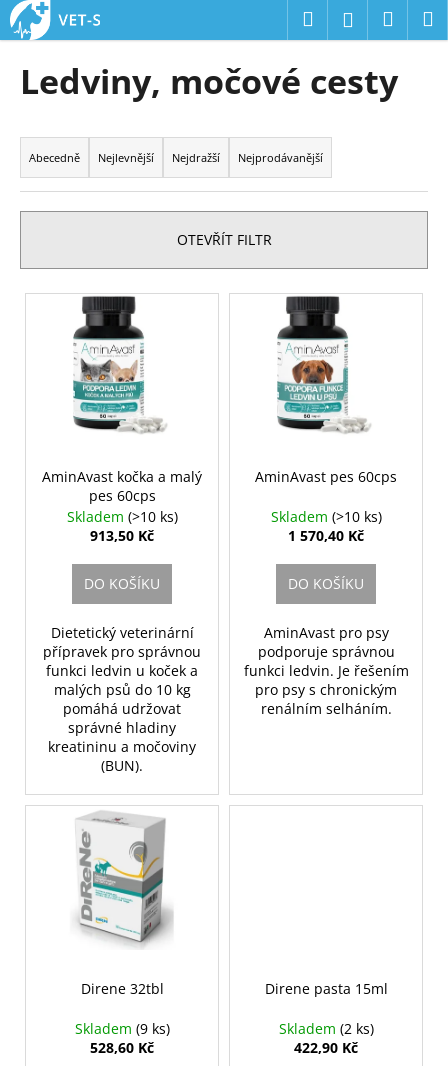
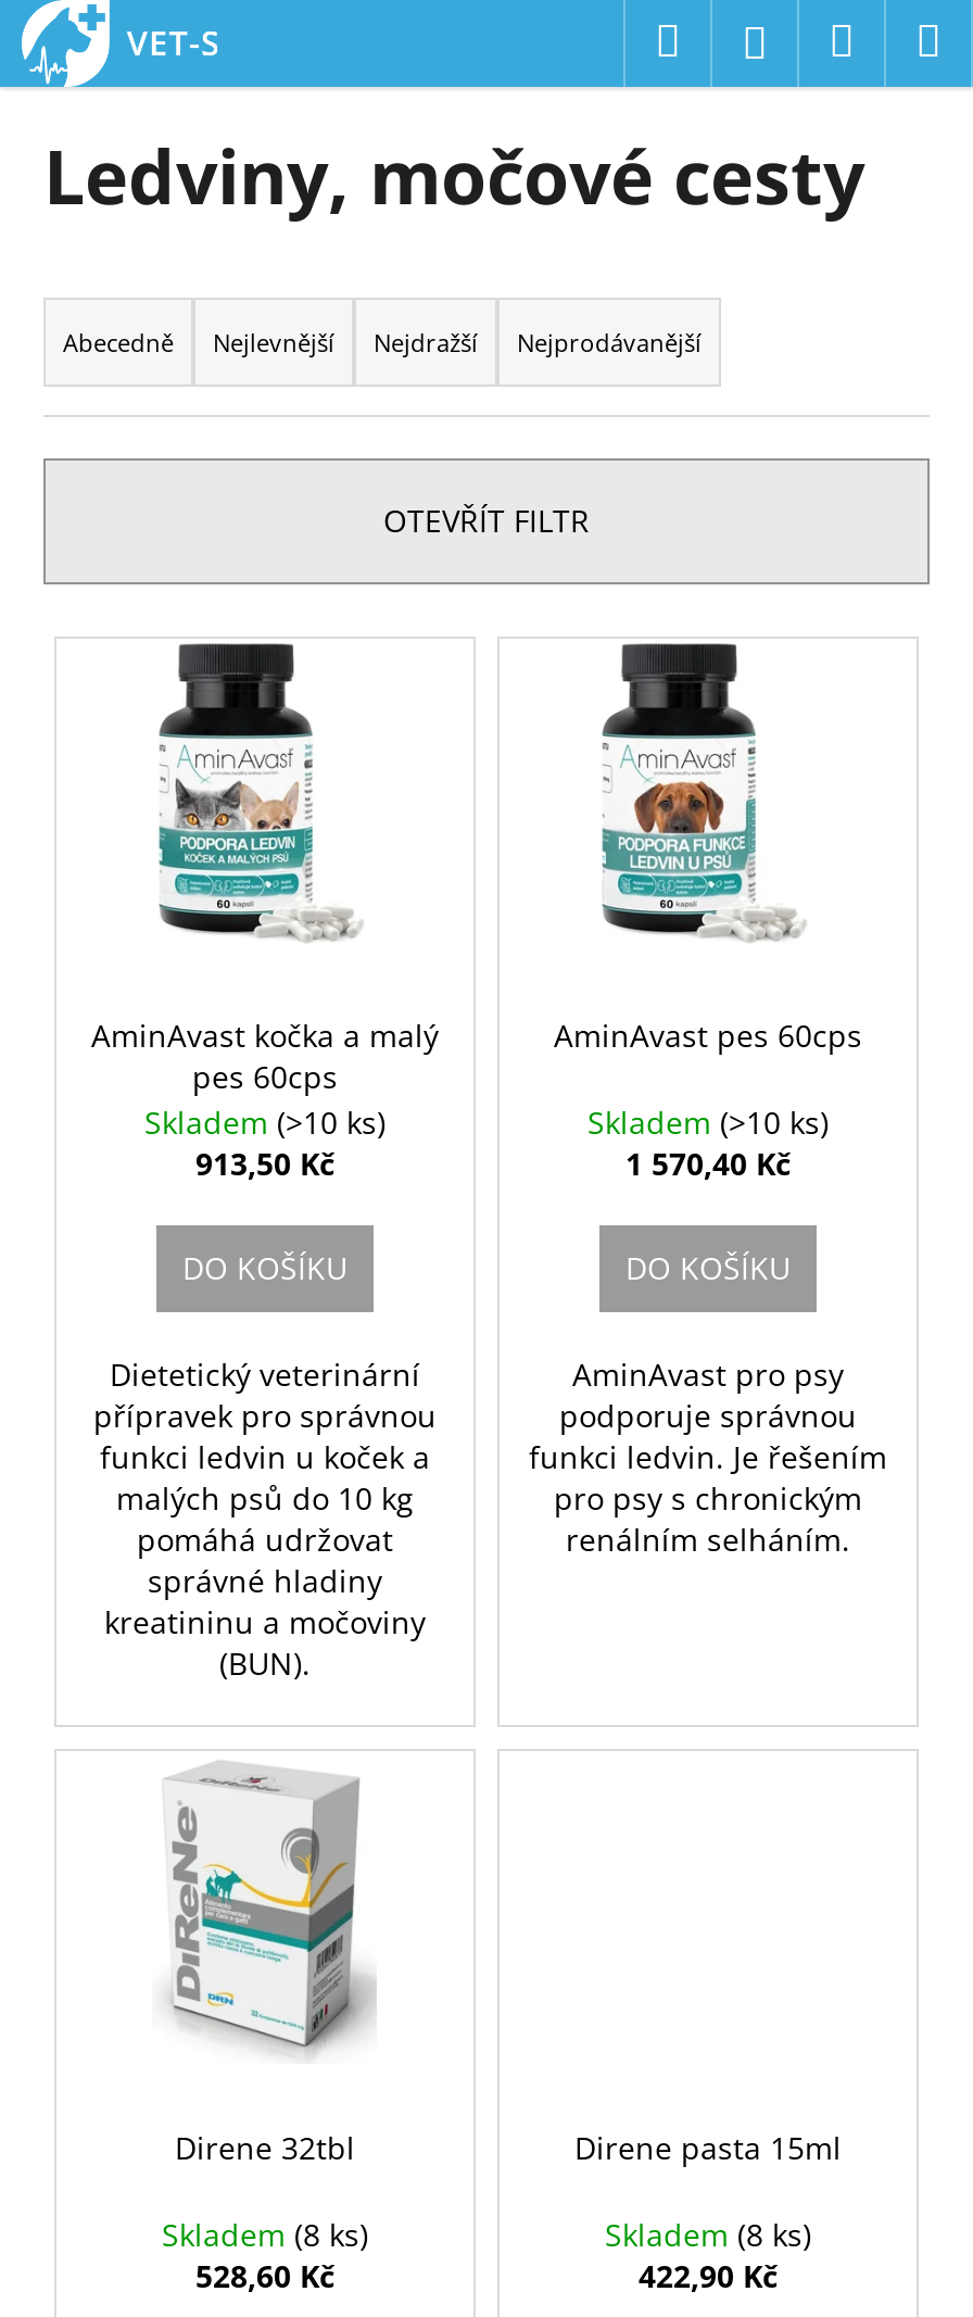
- Skladem (9 ks)
+ Skladem (8 ks)

- Skladem (2 ks)
+ Skladem (8 ks)
